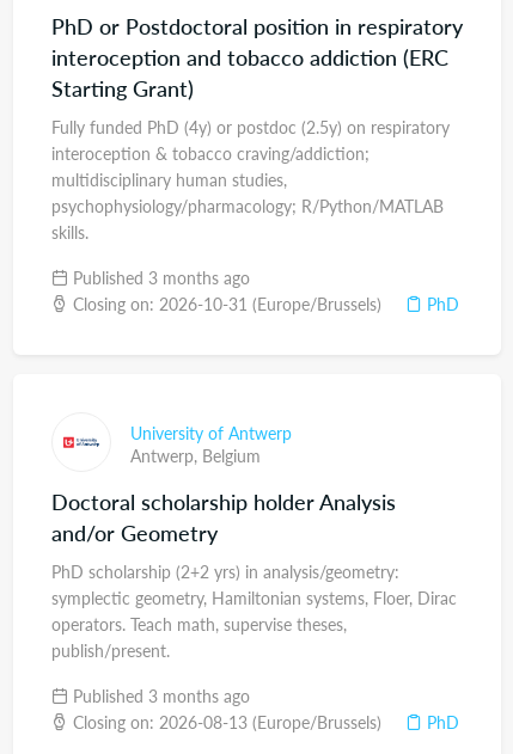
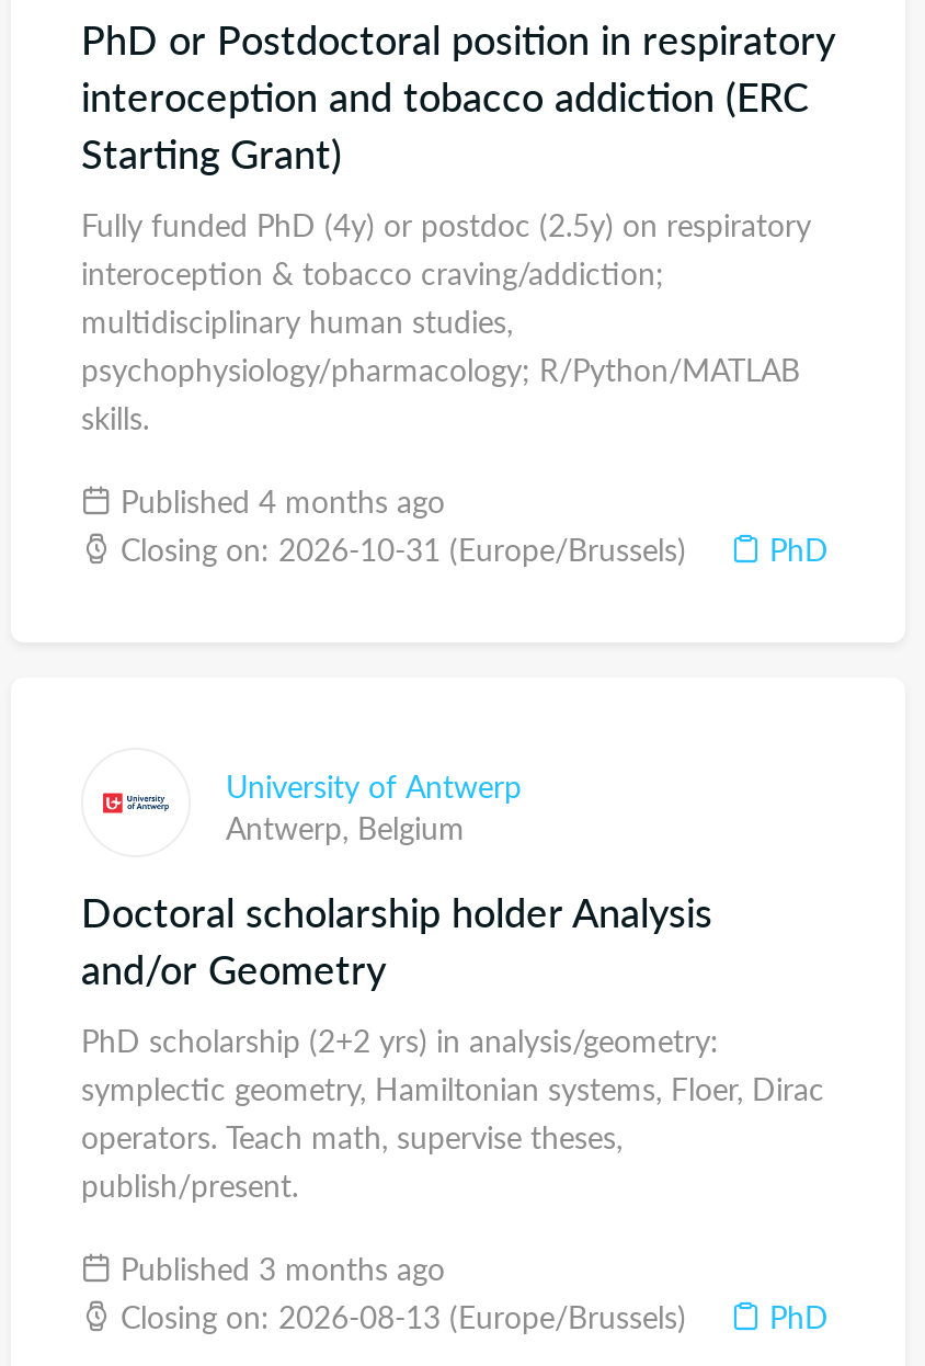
- Published 3 months ago
+ Published 4 months ago
